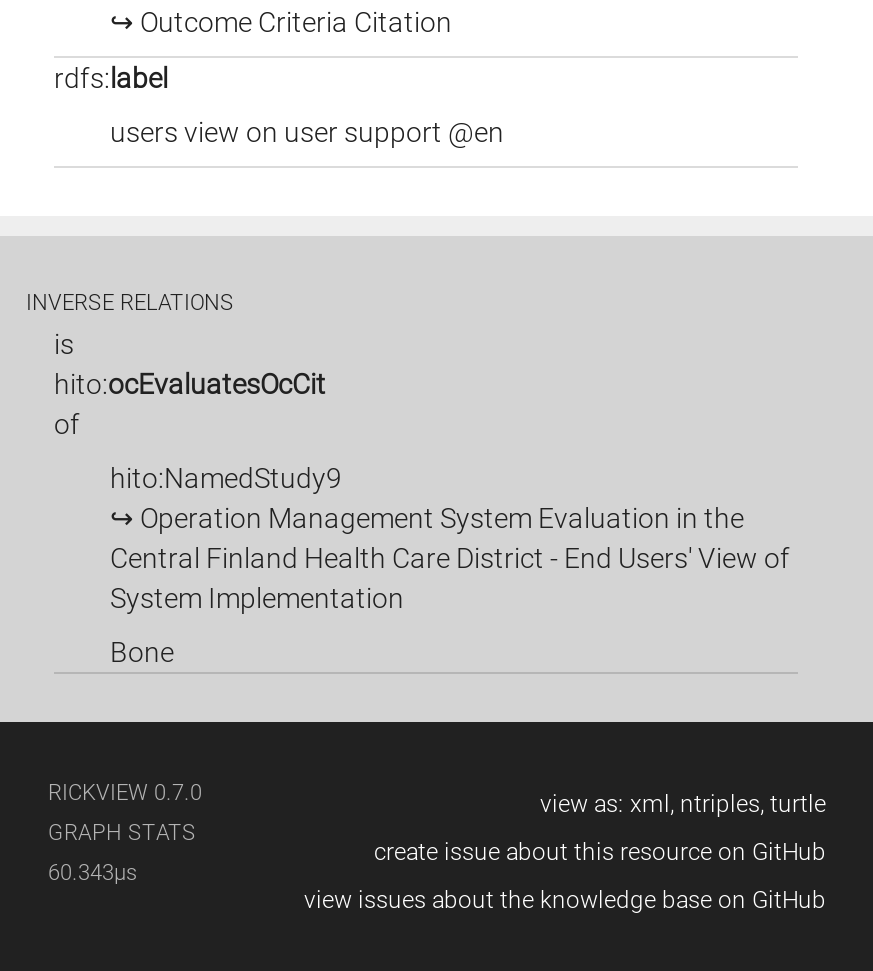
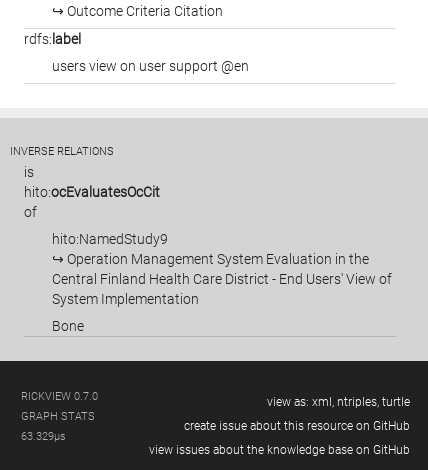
- 60.343µs
+ 63.329µs
